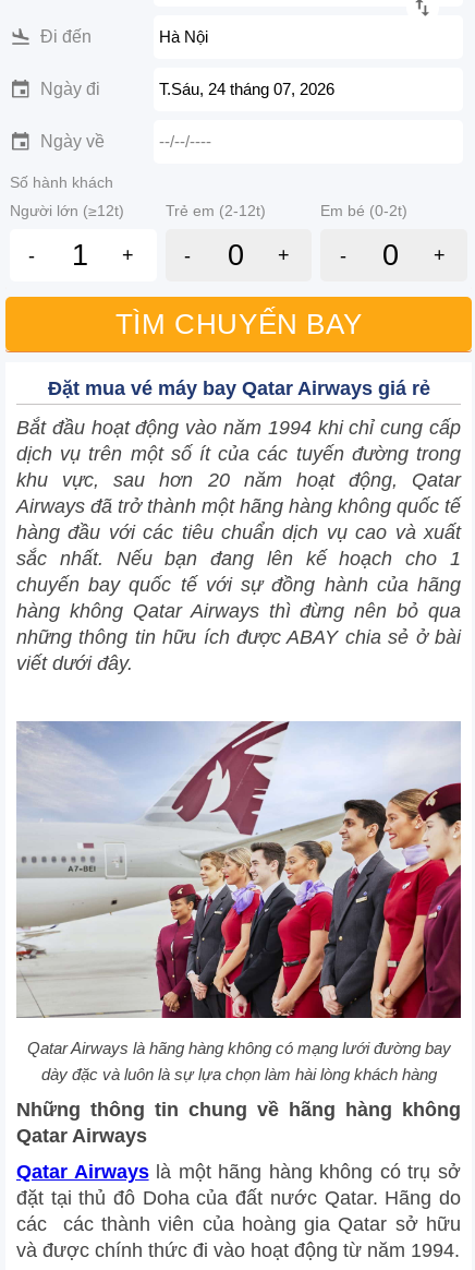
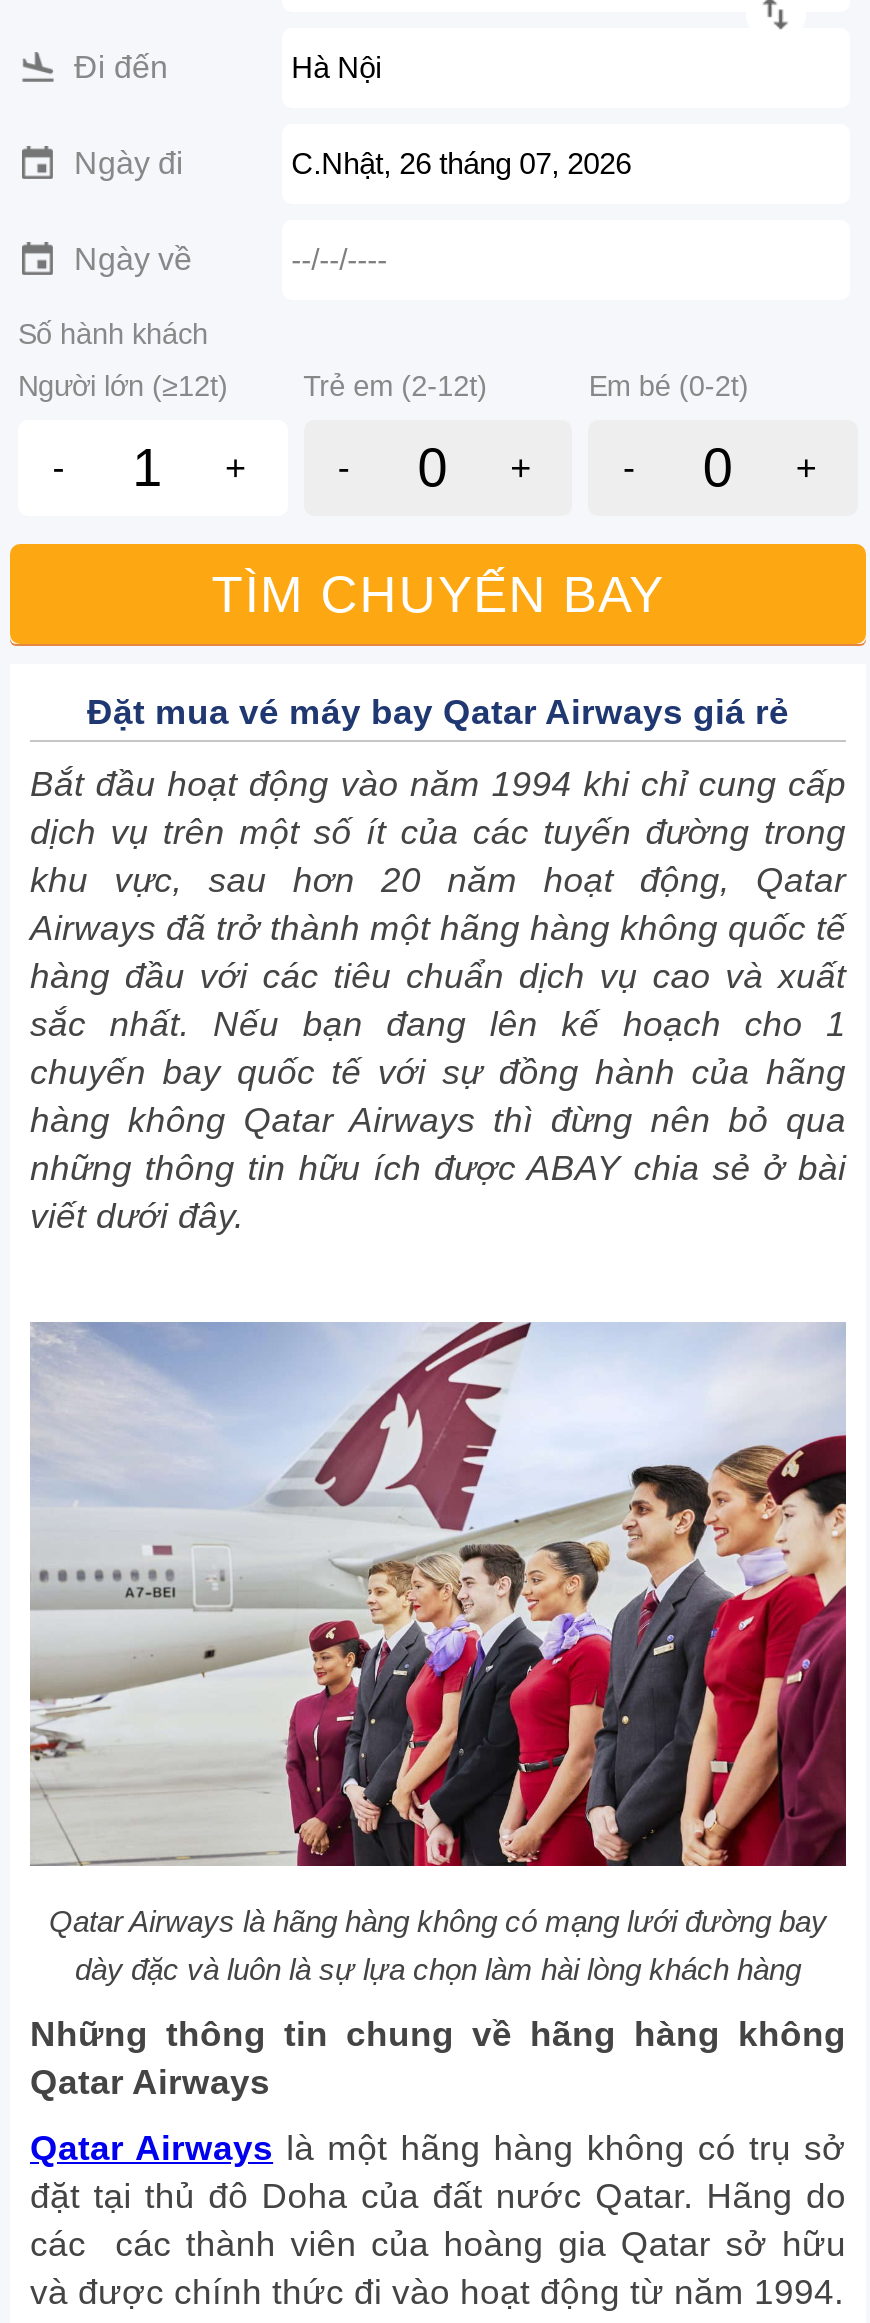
- T.Sáu, 24 tháng 07, 2026
+ C.Nhật, 26 tháng 07, 2026
